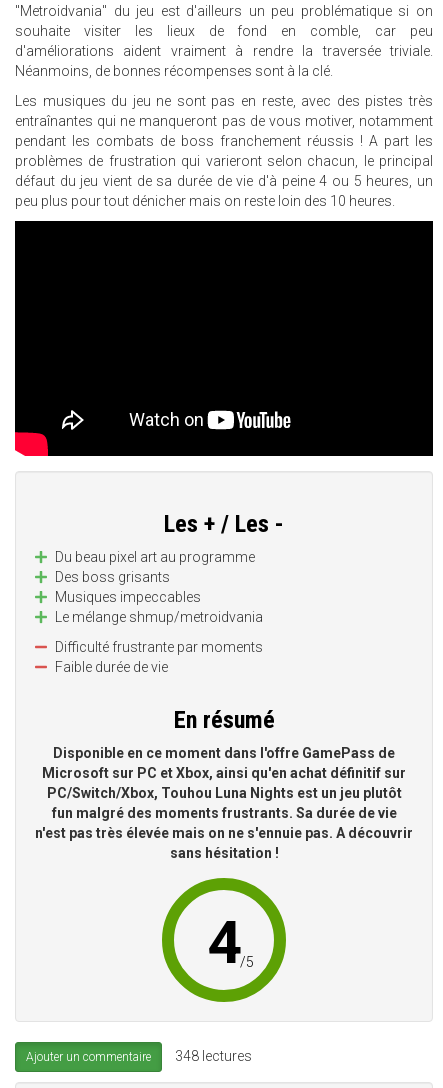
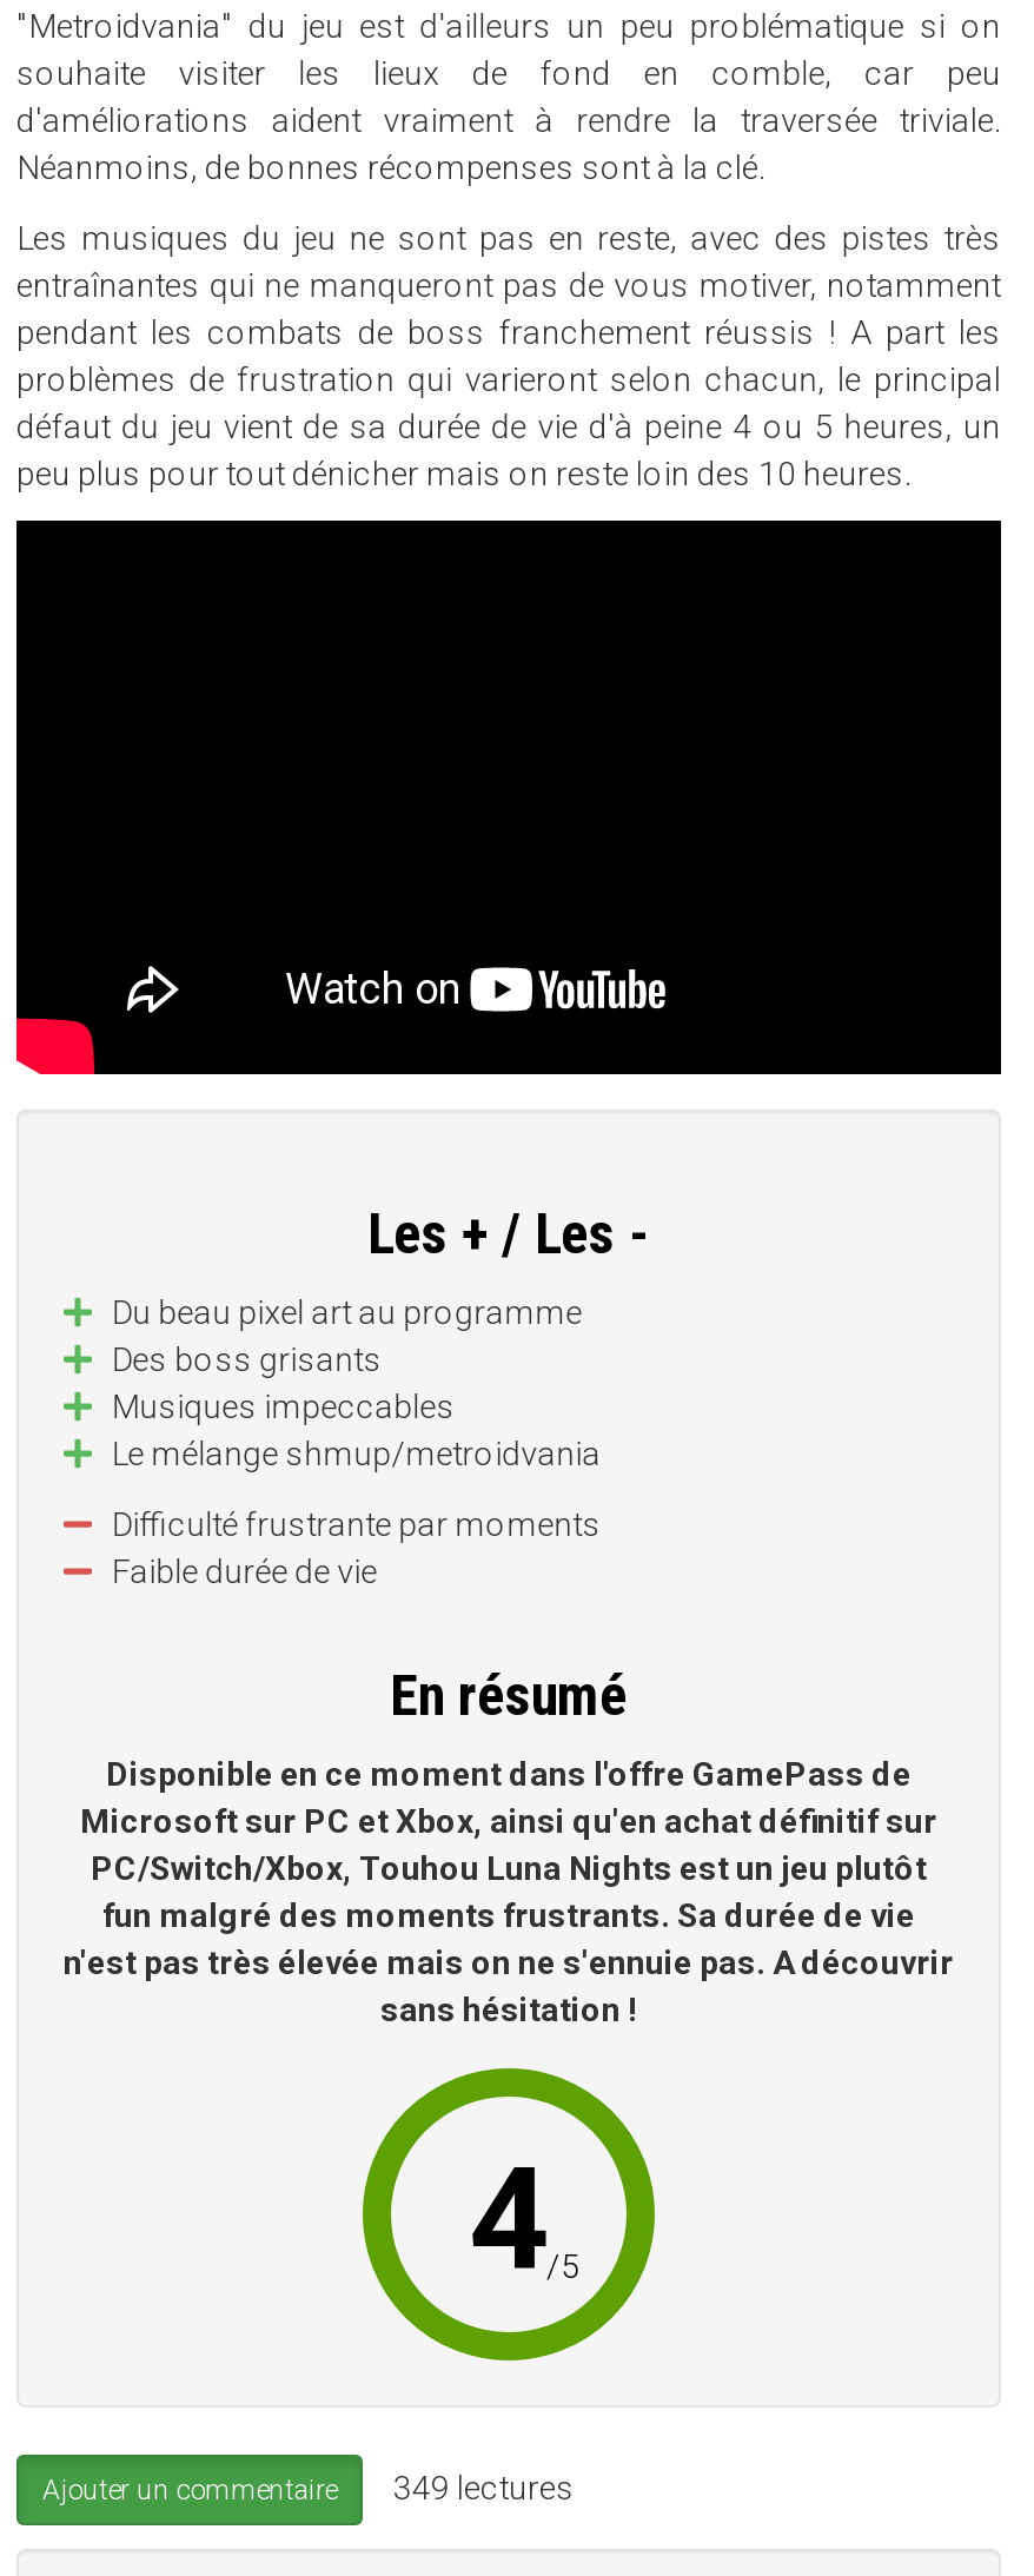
- Ajouter un commentaire 348 lectures
+ Ajouter un commentaire 349 lectures
